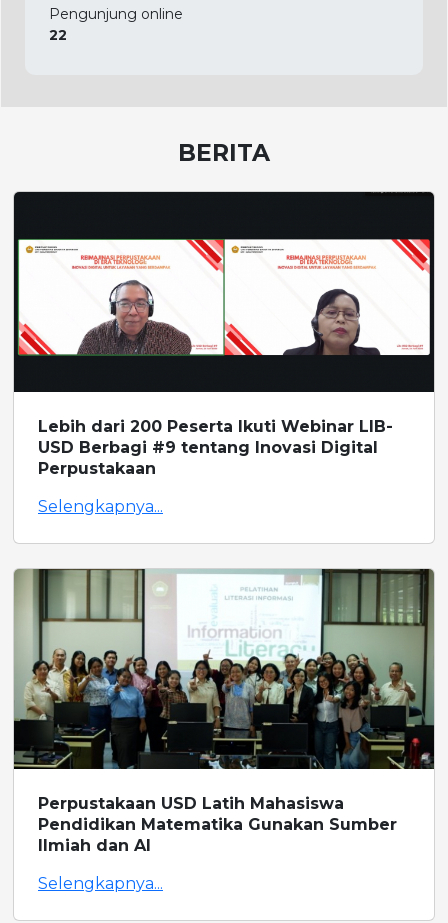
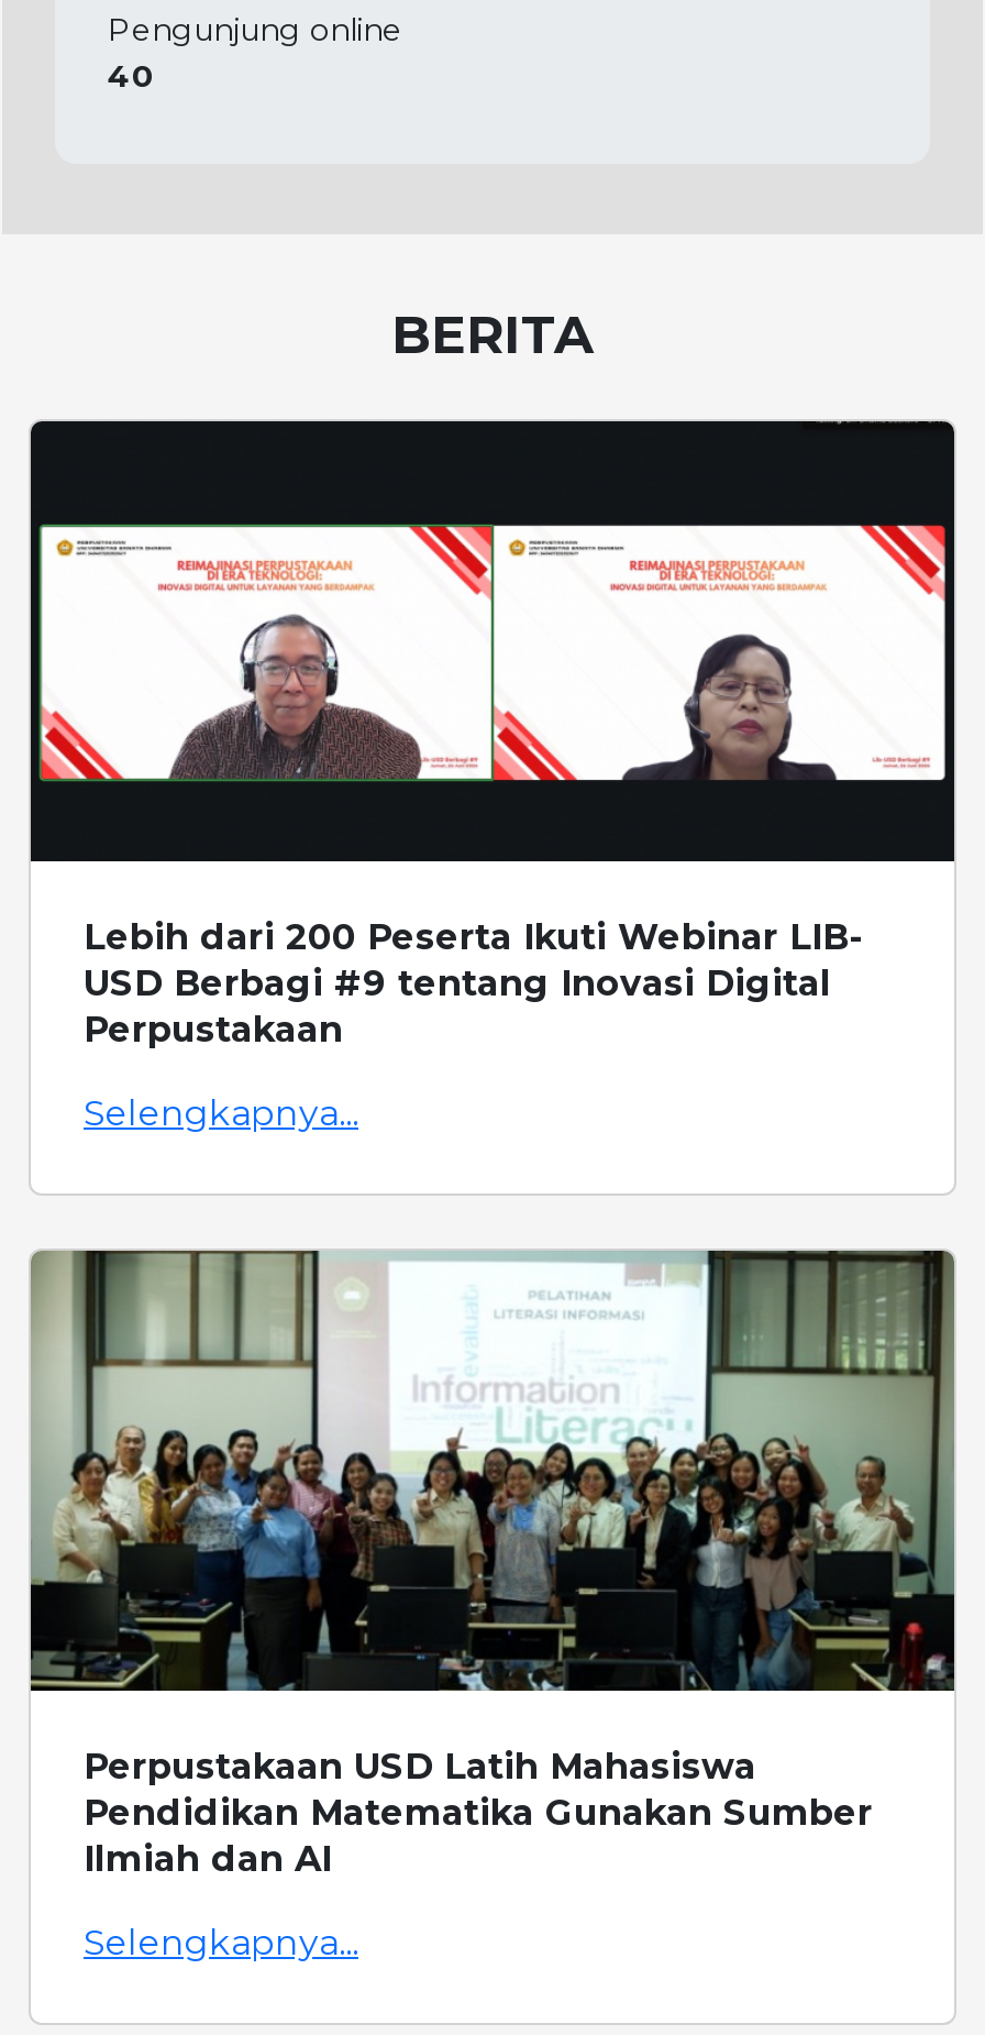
- 22
+ 40
